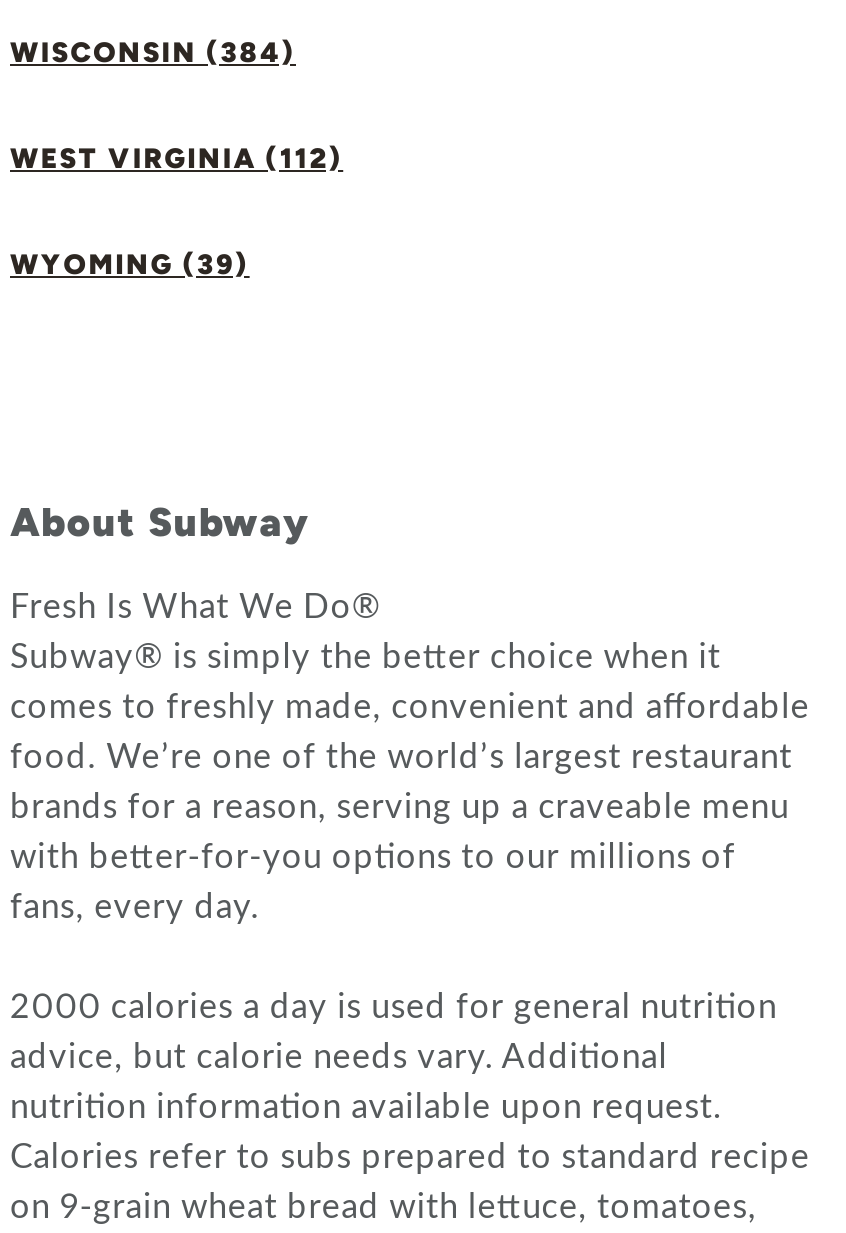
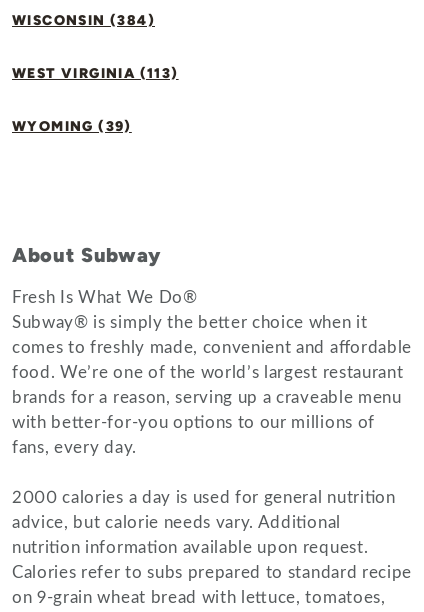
- WEST VIRGINIA (112)
+ WEST VIRGINIA (113)
